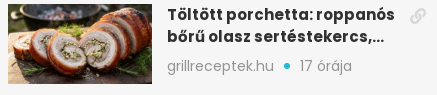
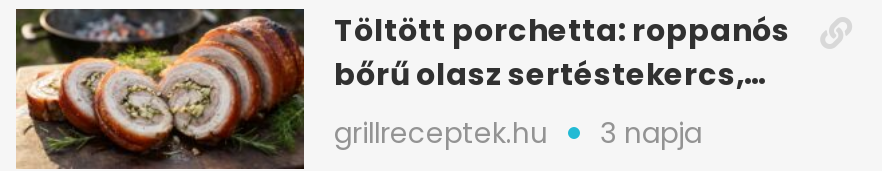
- 17 órája
+ 3 napja
